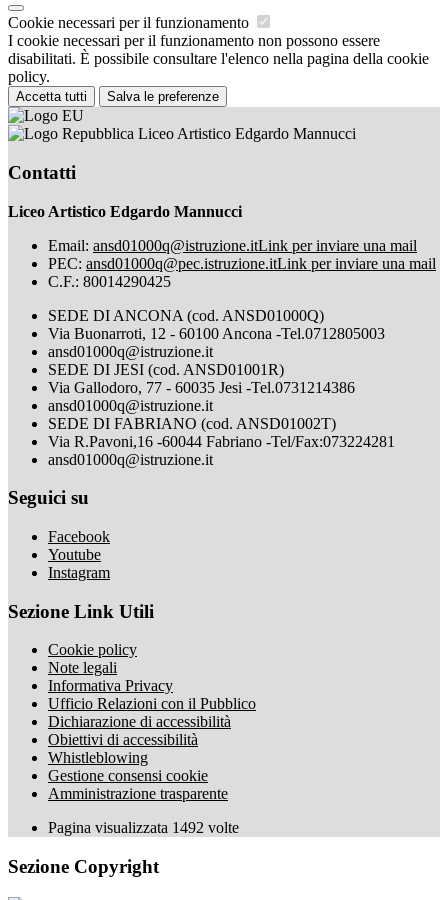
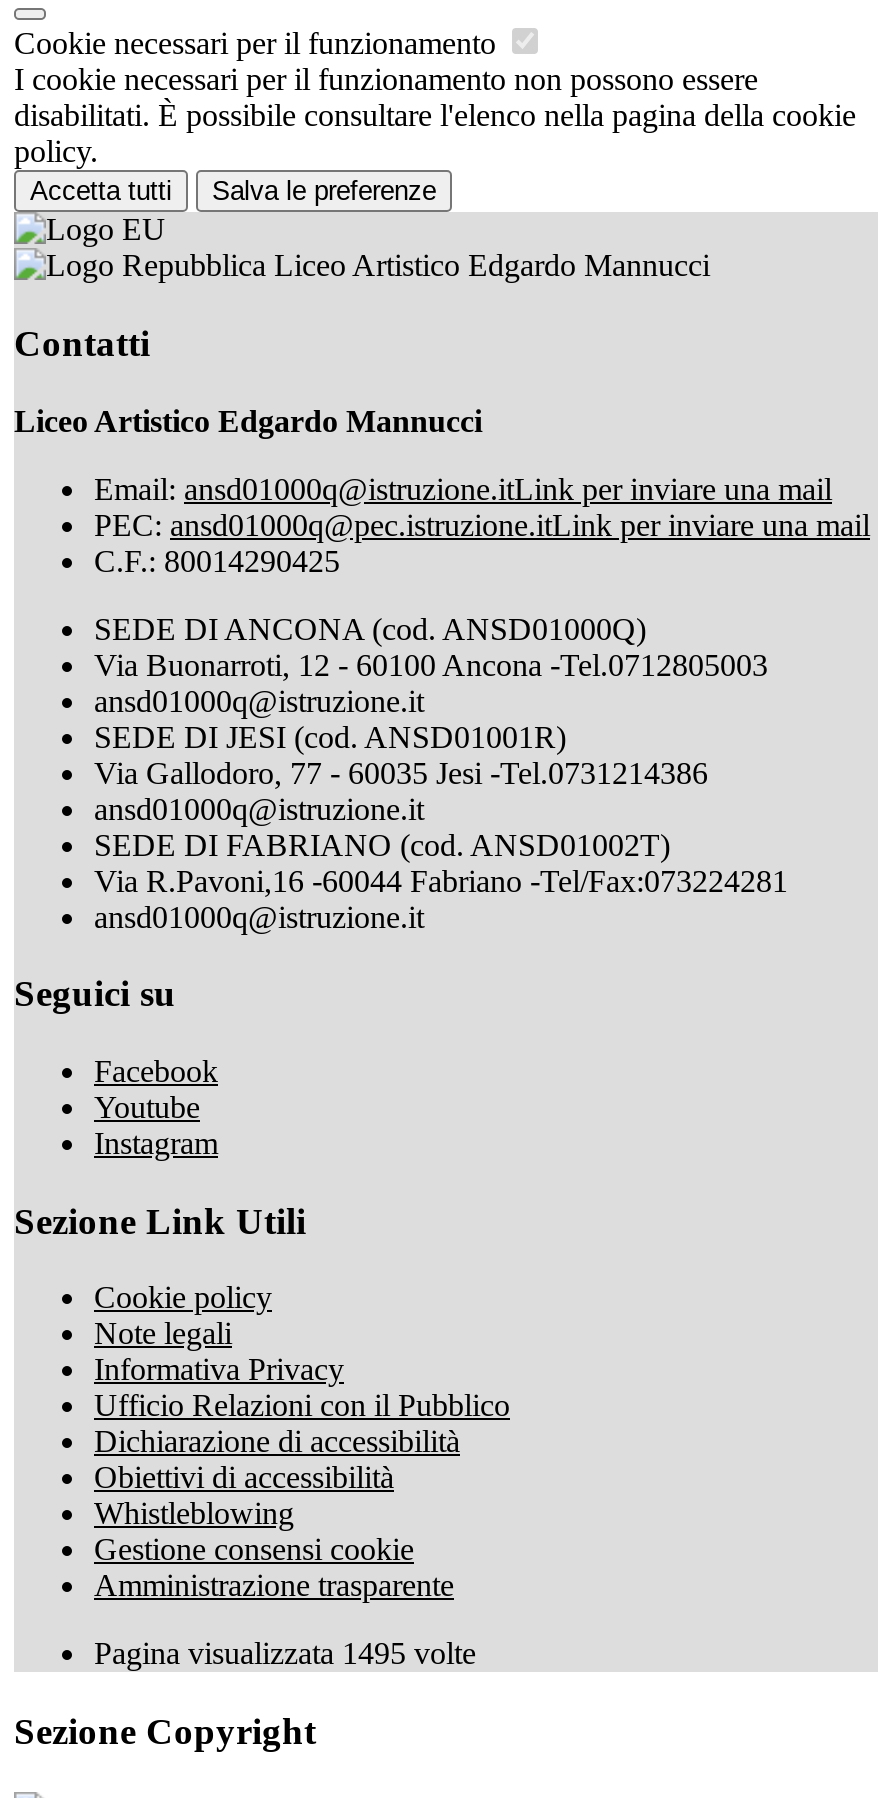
- Pagina visualizzata 1492 volte
+ Pagina visualizzata 1495 volte
